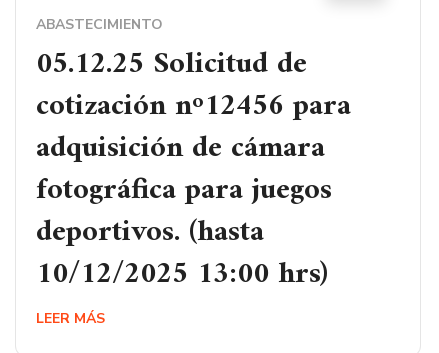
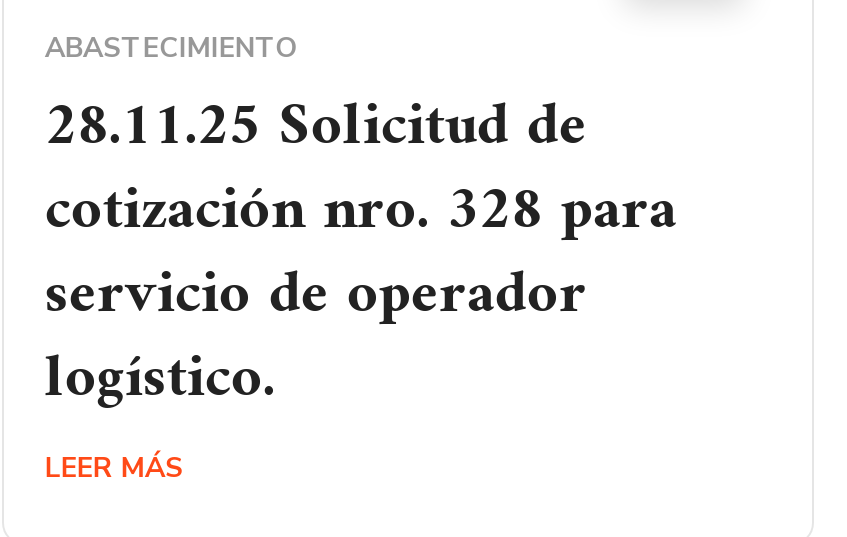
- 05.12.25 Solicitud de
- cotización nº12456 para
- adquisición de cámara
- fotográfica para juegos
- deportivos. (hasta
- 10/12/2025 13:00 hrs)
+ 28.11.25 Solicitud de
+ cotización nro. 328 para
+ servicio de operador
+ logístico.
